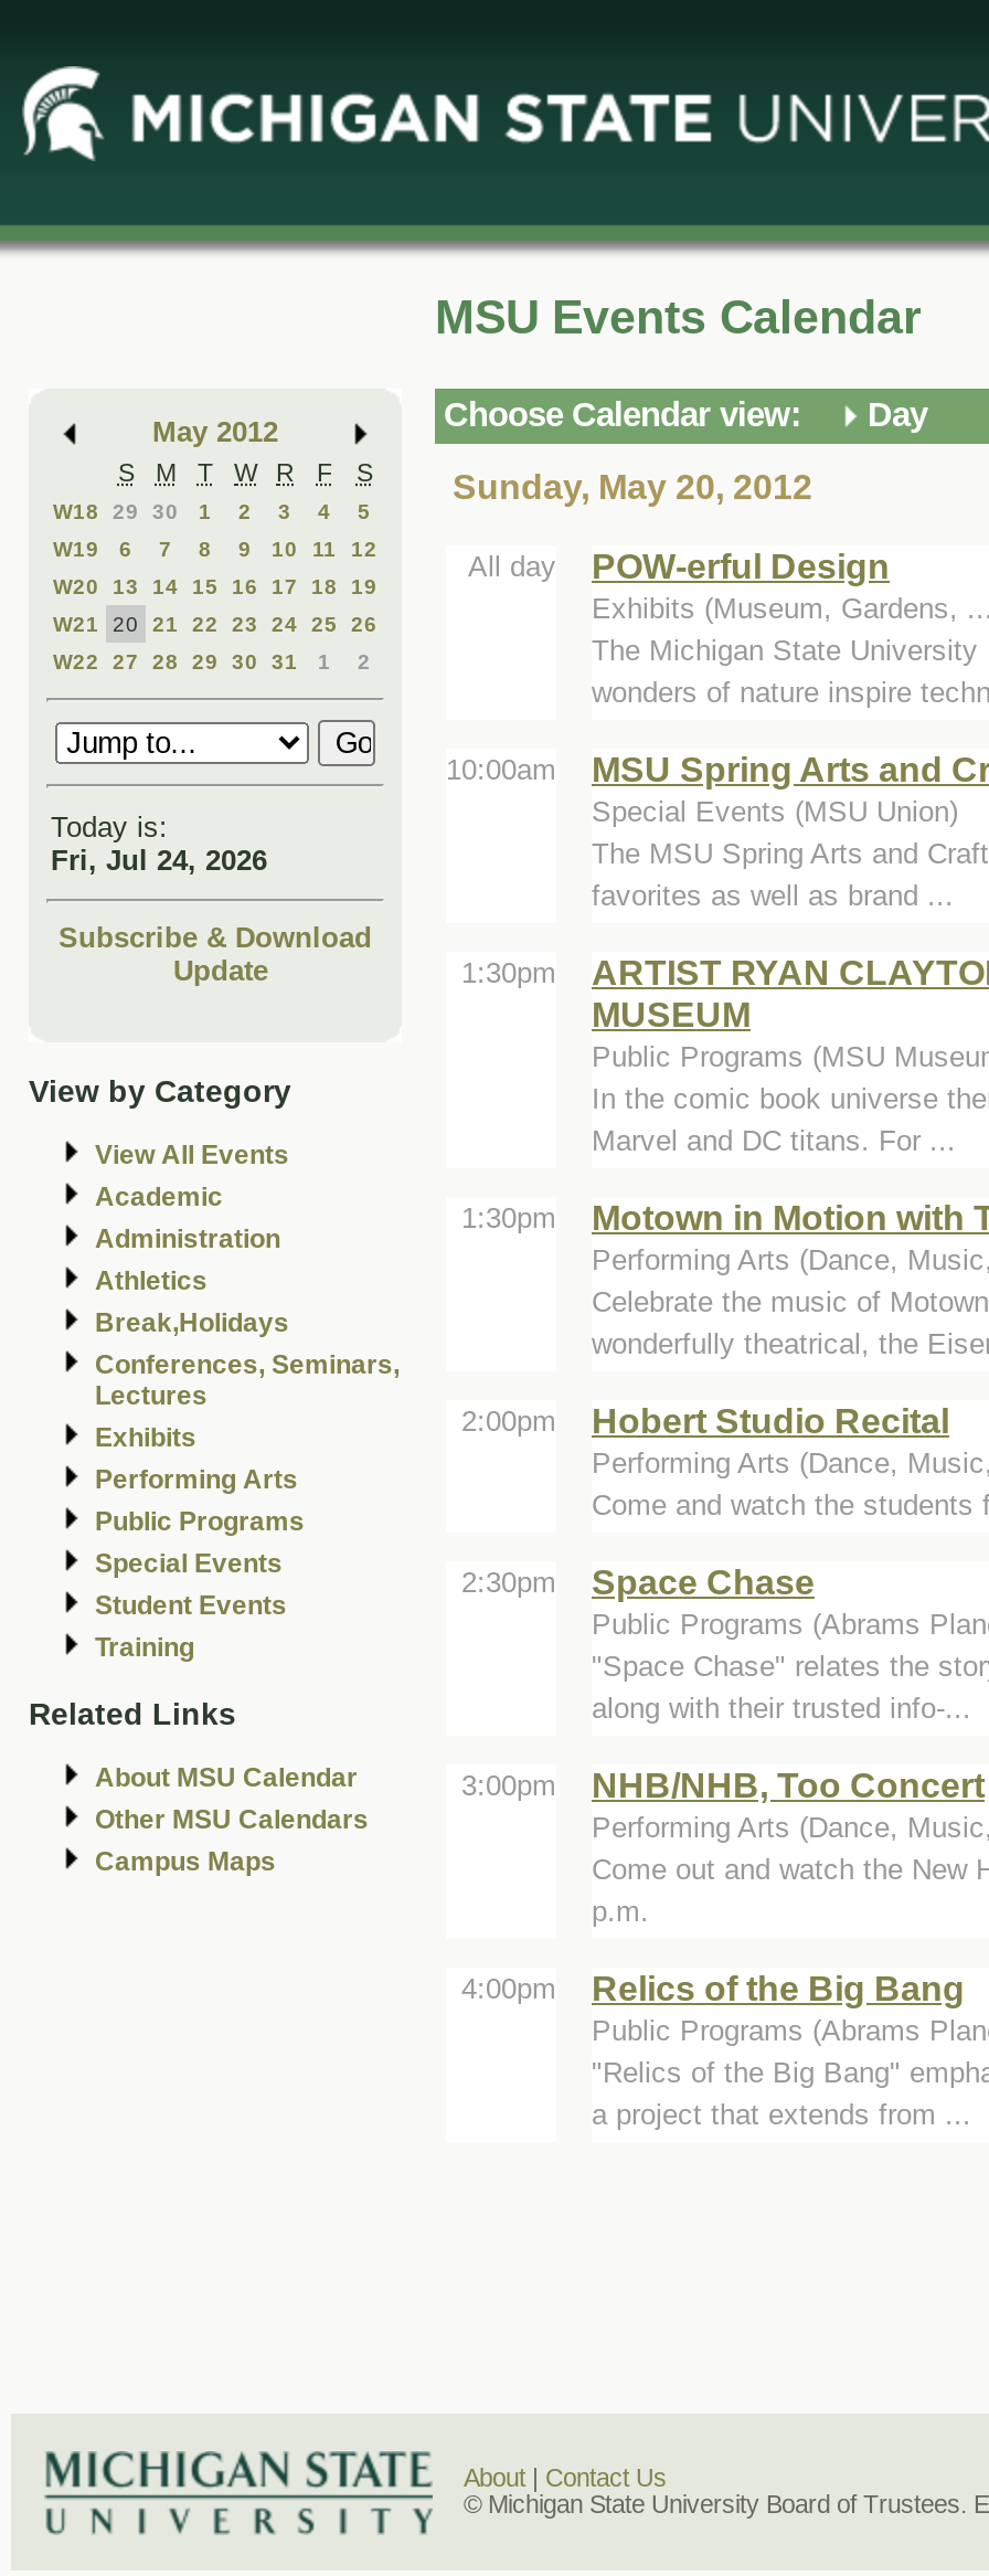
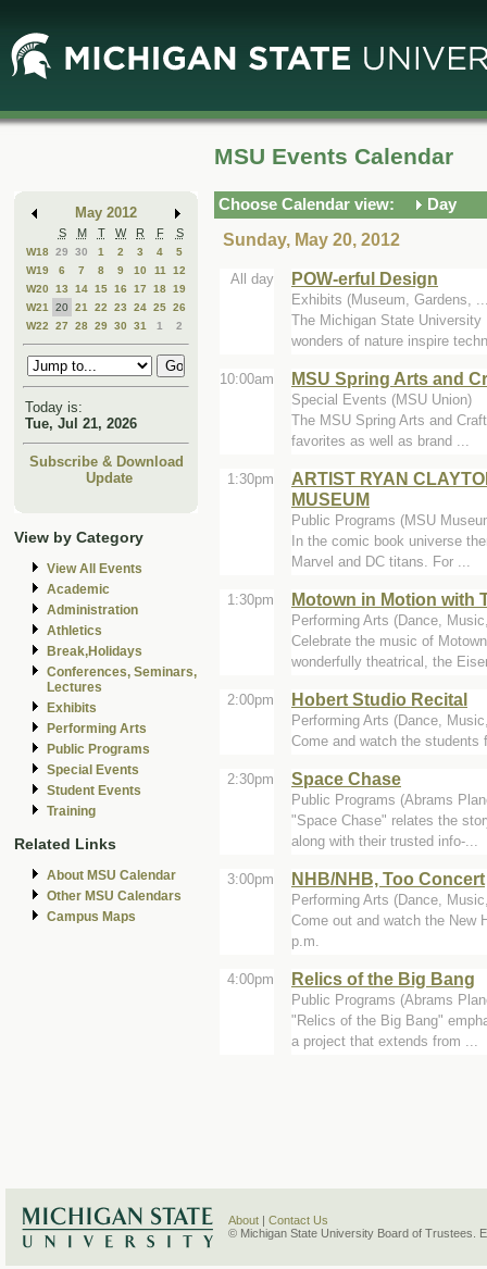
- Fri, Jul 24, 2026
+ Tue, Jul 21, 2026
